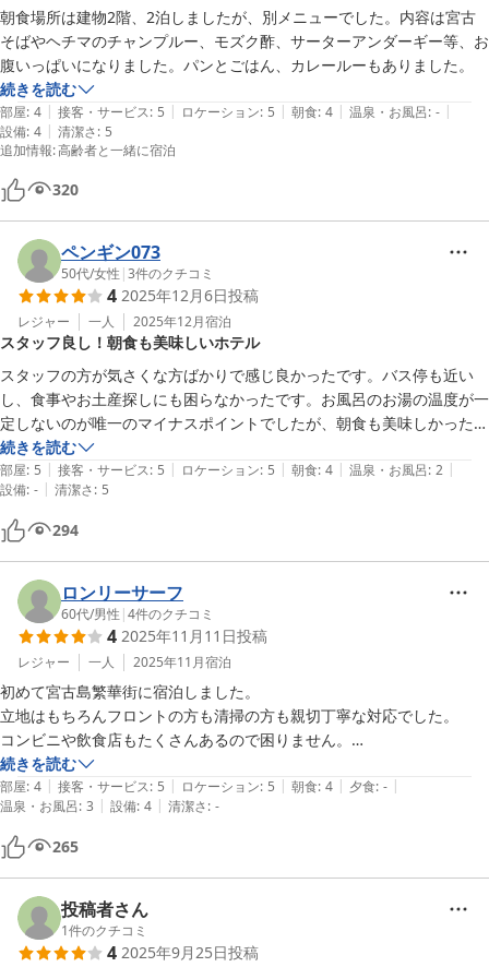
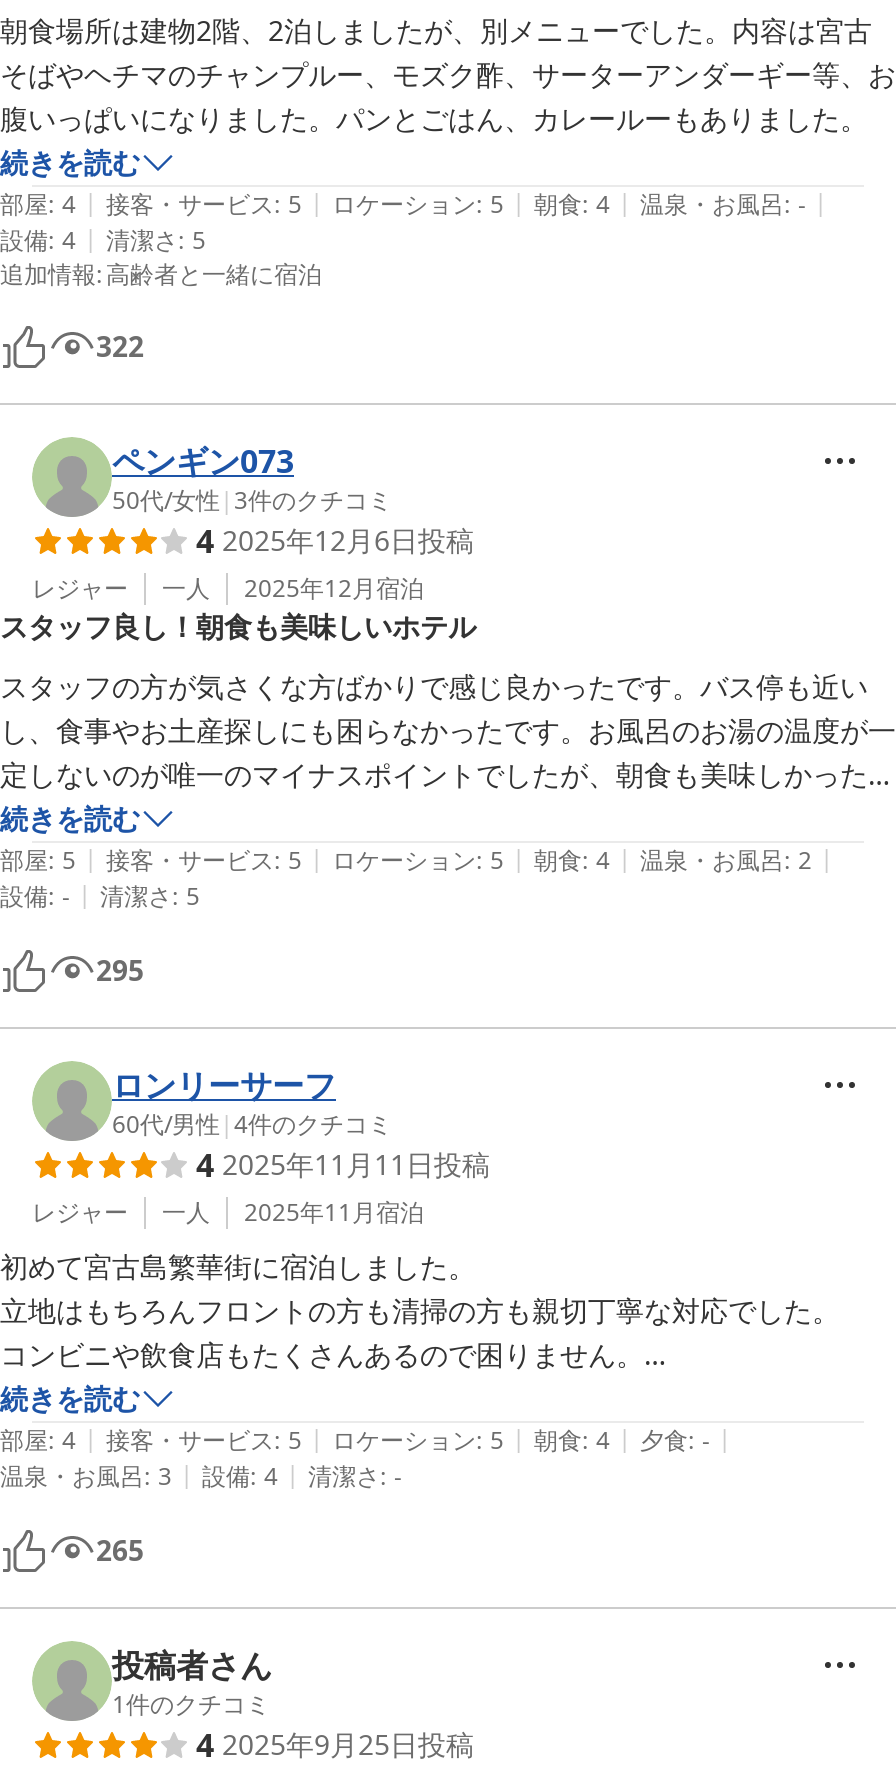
- 320
+ 322

- 294
+ 295
